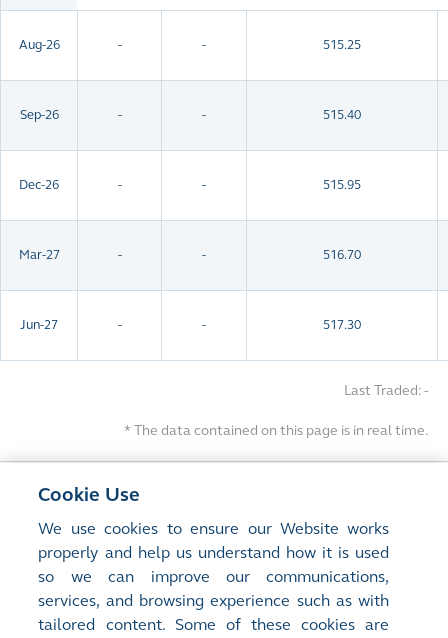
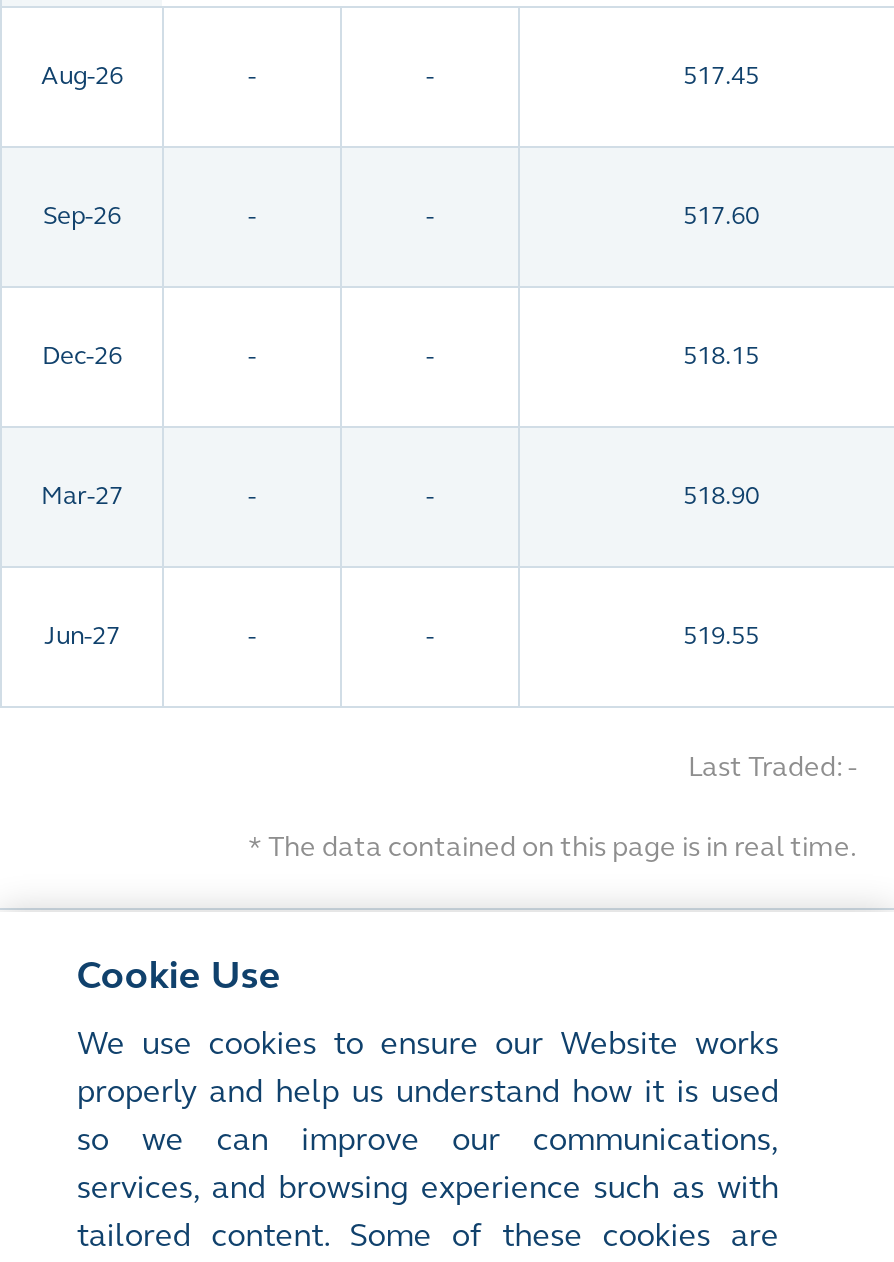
- 515.25
+ 517.45

- 515.40
+ 517.60

- 515.95
+ 518.15

- 516.70
+ 518.90

- 517.30
+ 519.55
